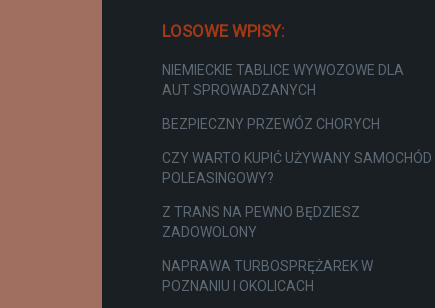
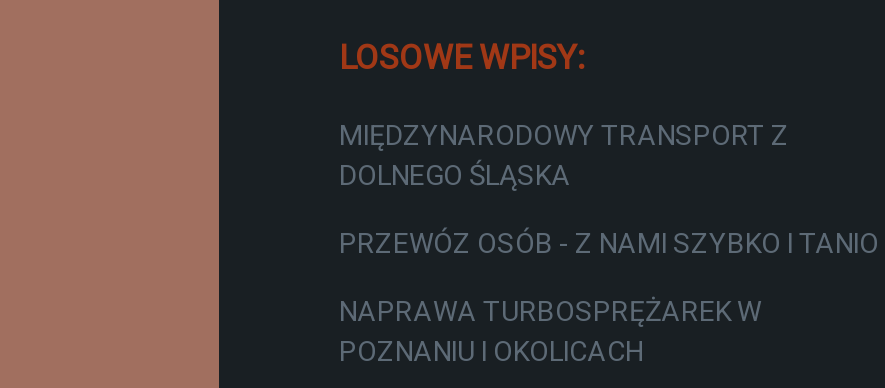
- NIEMIECKIE TABLICE WYWOZOWE DLA
- AUT SPROWADZANYCH
- BEZPIECZNY PRZEWÓZ CHORYCH
- CZY WARTO KUPIĆ UŻYWANY SAMOCHÓD
- POLEASINGOWY?
- Z TRANS NA PEWNO BĘDZIESZ
- ZADOWOLONY
+ MIĘDZYNARODOWY TRANSPORT Z
+ DOLNEGO ŚLĄSKA
+ PRZEWÓZ OSÓB - Z NAMI SZYBKO I TANIO
